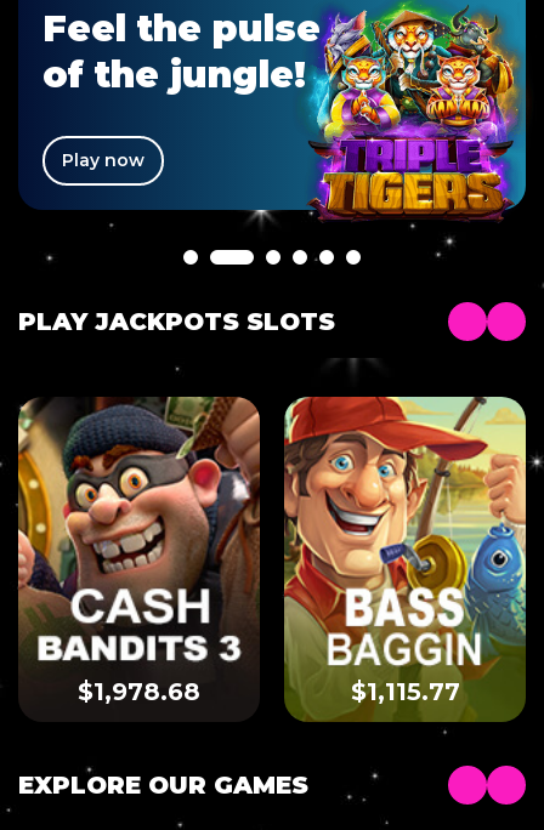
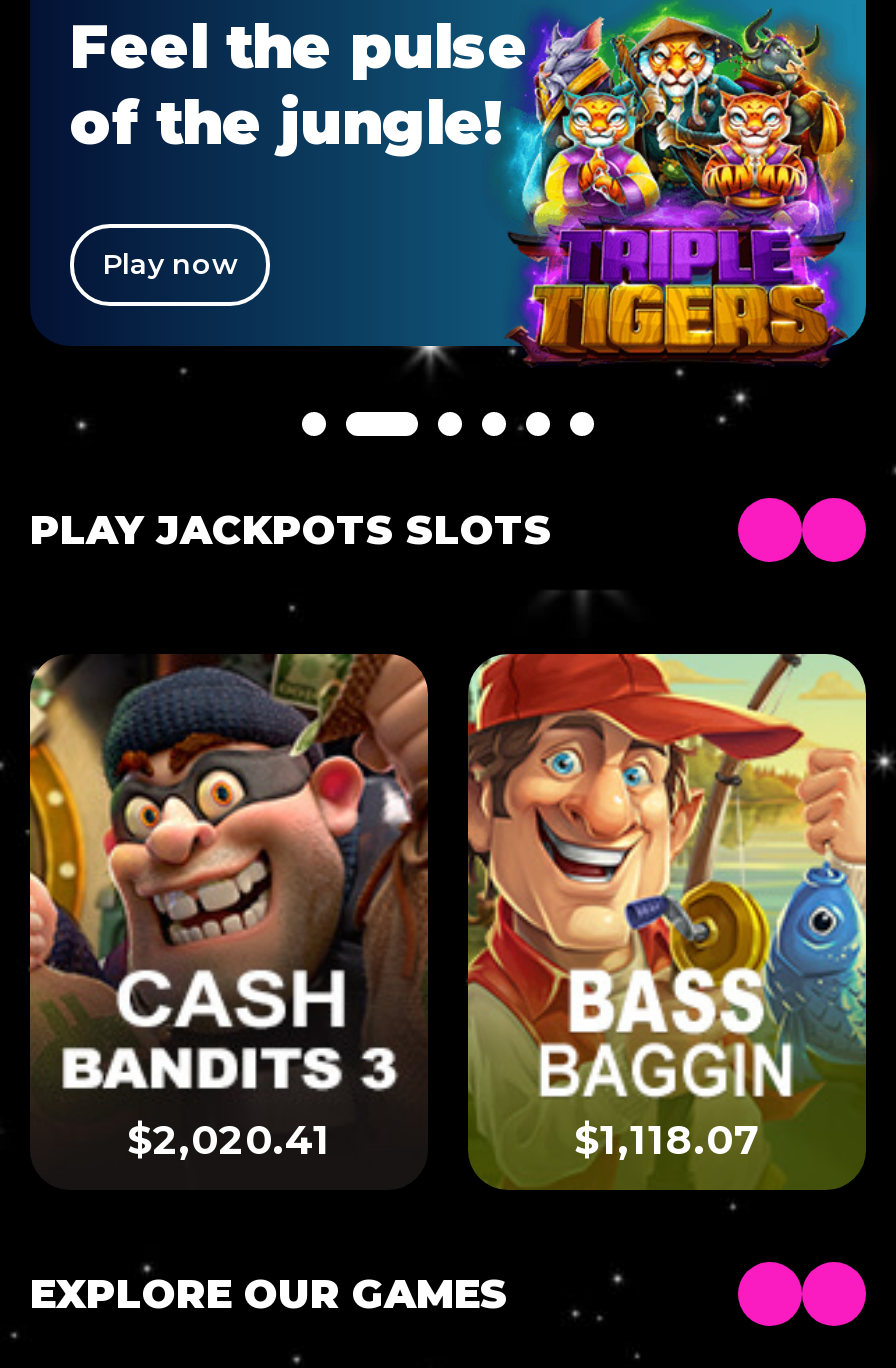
- $1,978.68
+ $2,020.41

- $1,115.77
+ $1,118.07
